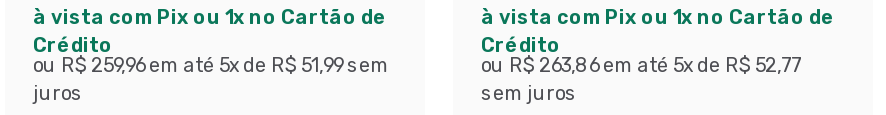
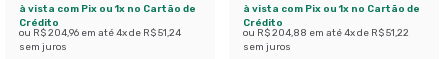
- ou R$ 259,96 em até 5x de R$ 51,99 sem
- juros
+ ou R$ 204,96 em até 4x de R$ 51,24
+ sem juros

- ou R$ 263,86 em até 5x de R$ 52,77
+ ou R$ 204,88 em até 4x de R$ 51,22
